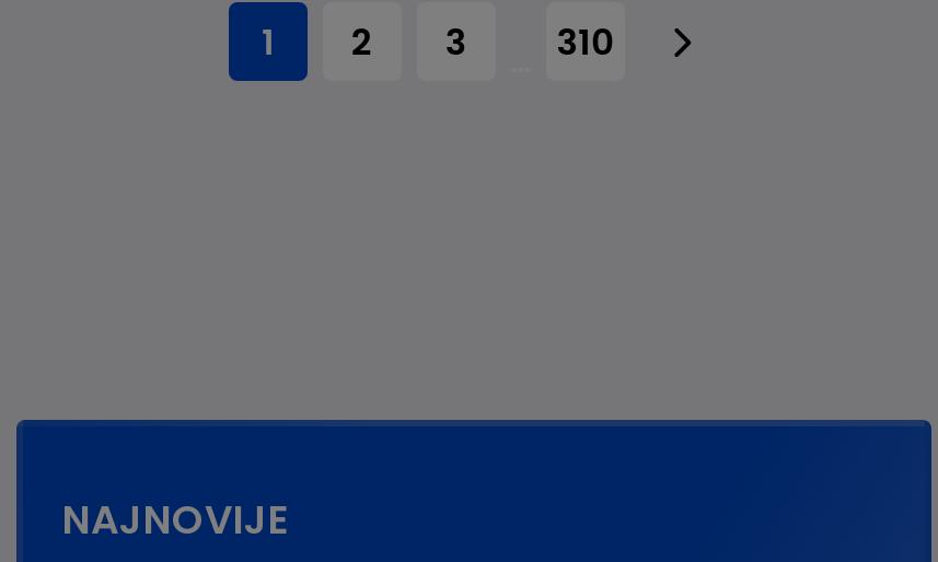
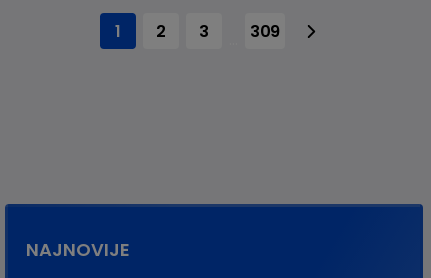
- 1 2 3 ... 310
+ 1 2 3 ... 309
